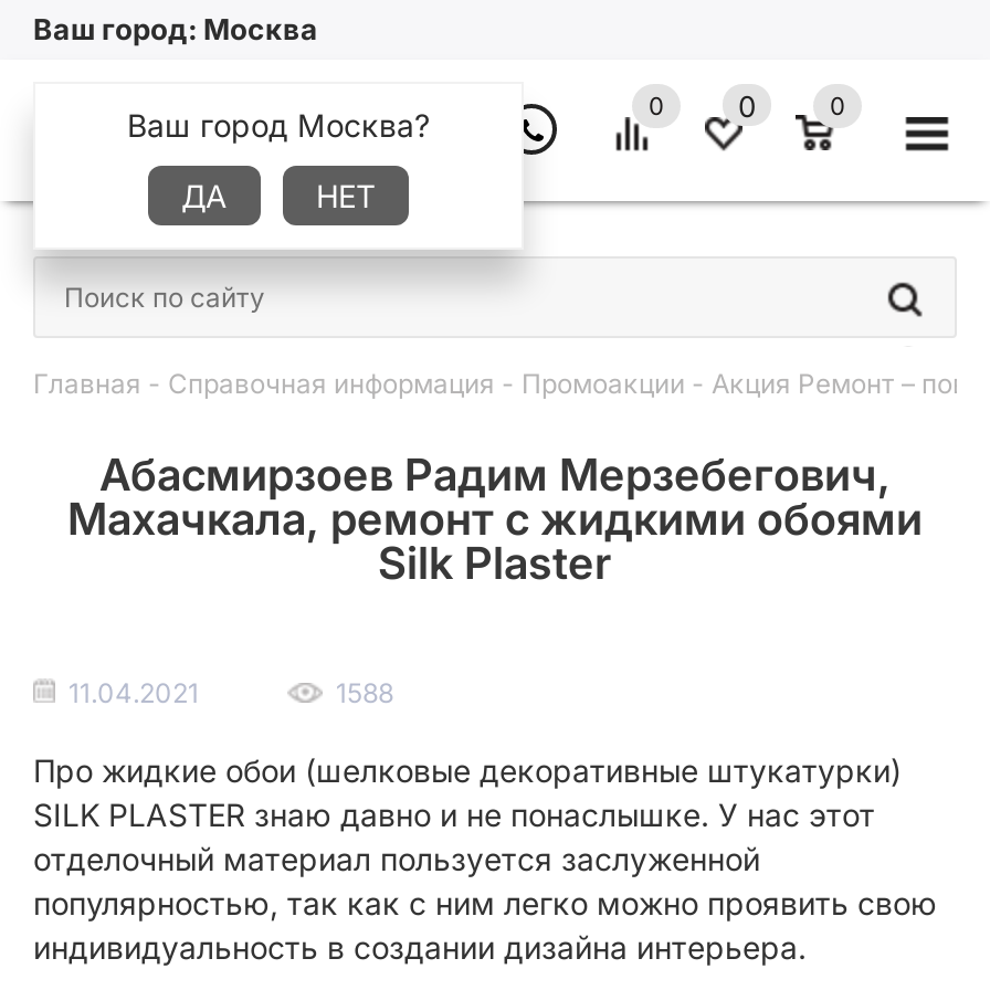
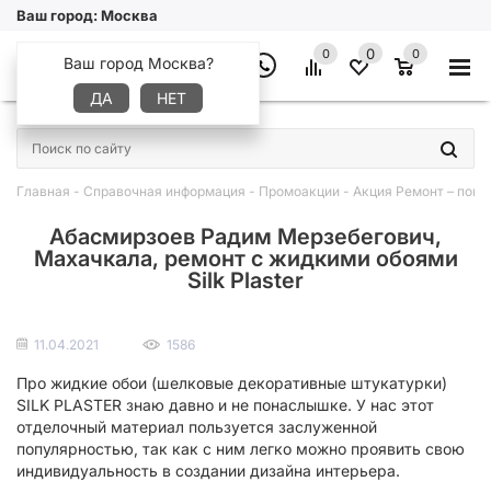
- 1588
+ 1586
